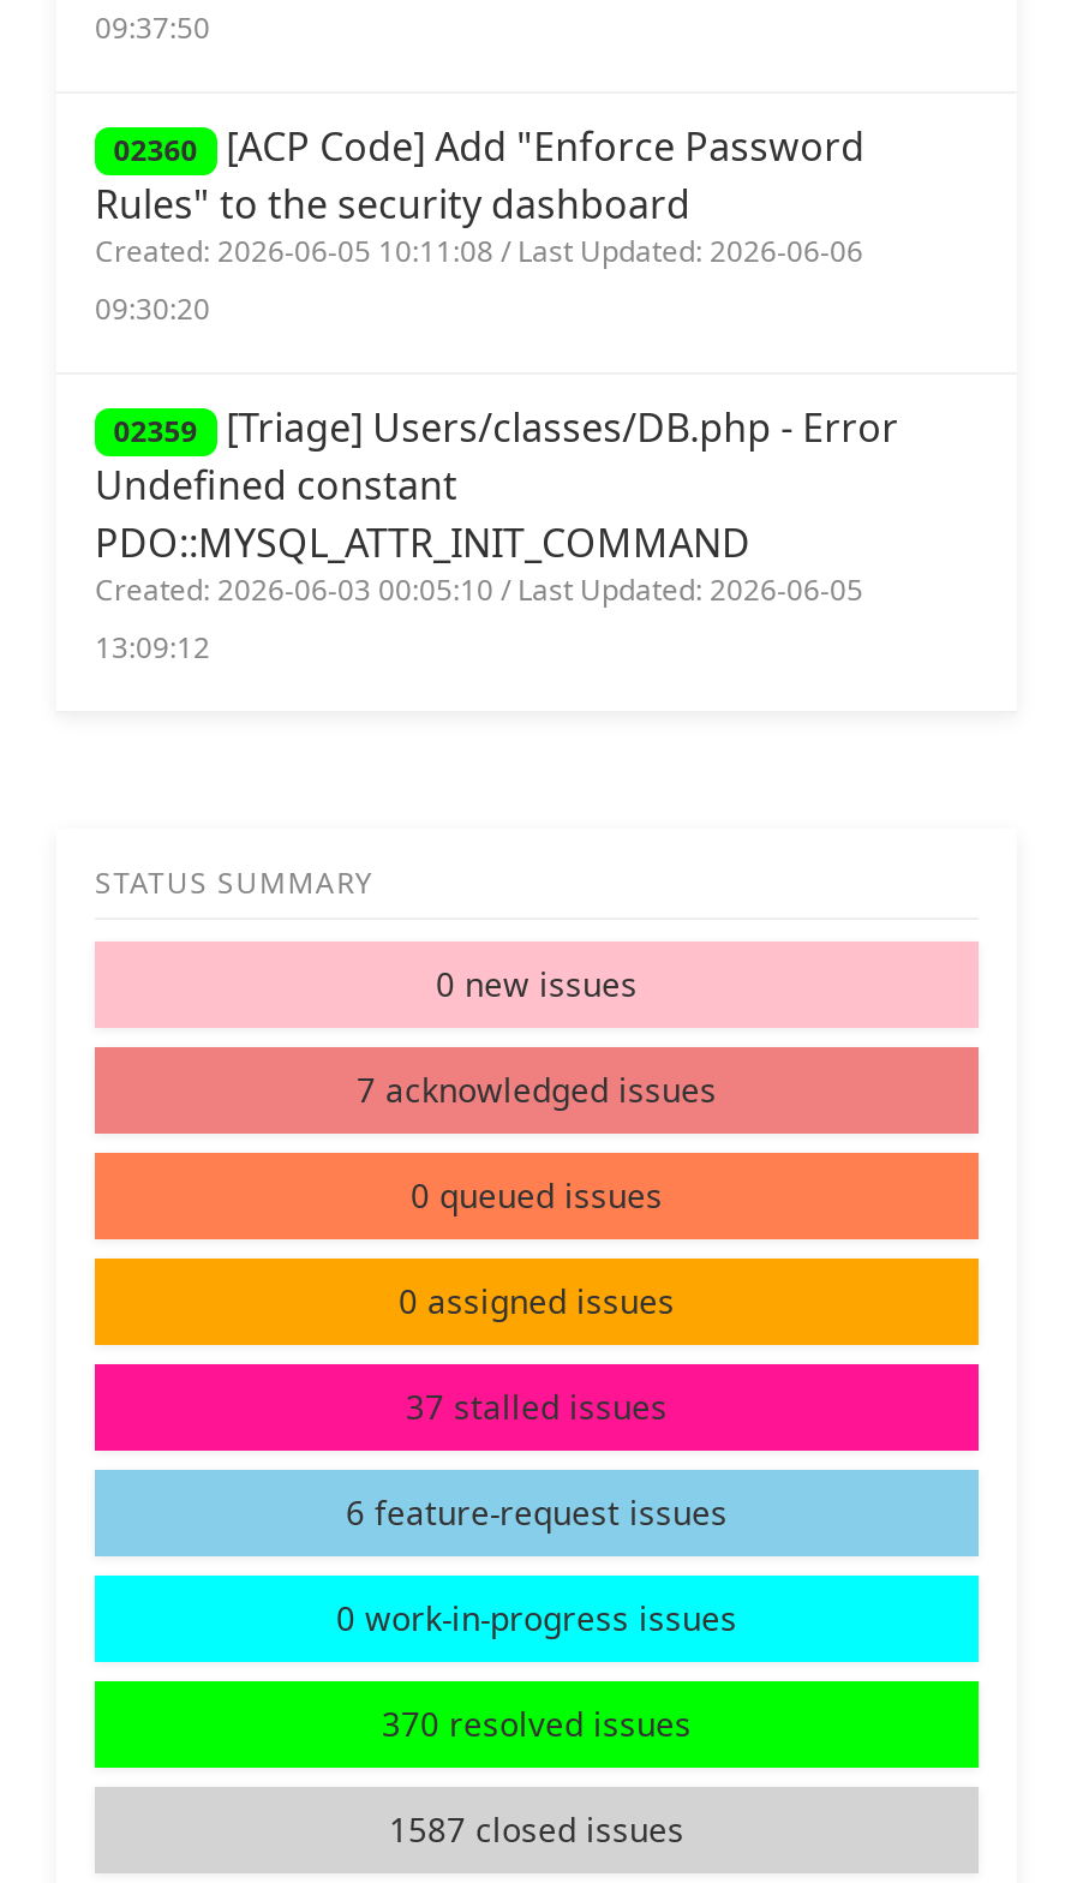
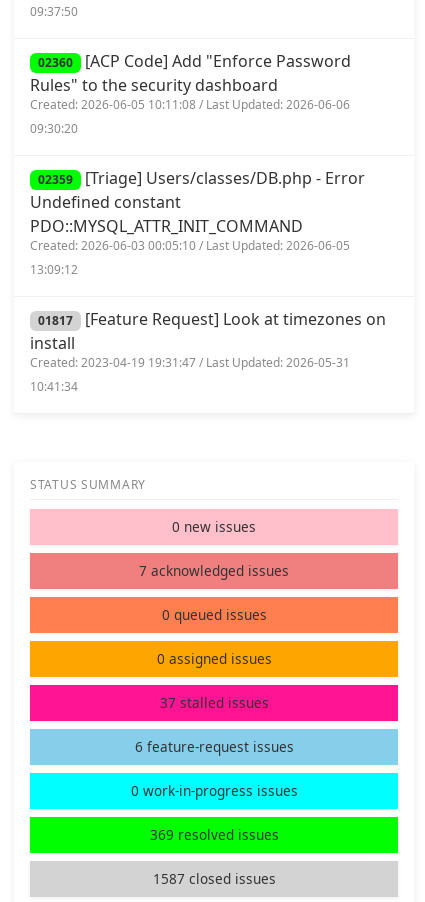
+ 01817 [Feature Request] Look at timezones on
+ install
+ Created: 2023-04-19 19:31:47 / Last Updated: 2026-05-31
+ 10:41:34

- 370 resolved issues
+ 369 resolved issues
